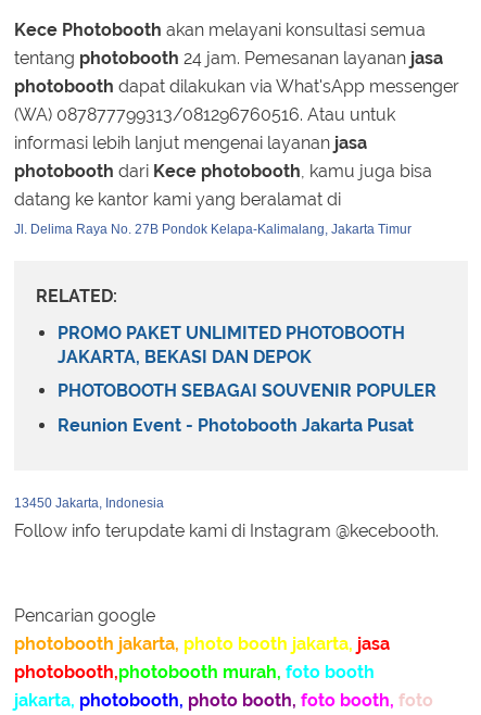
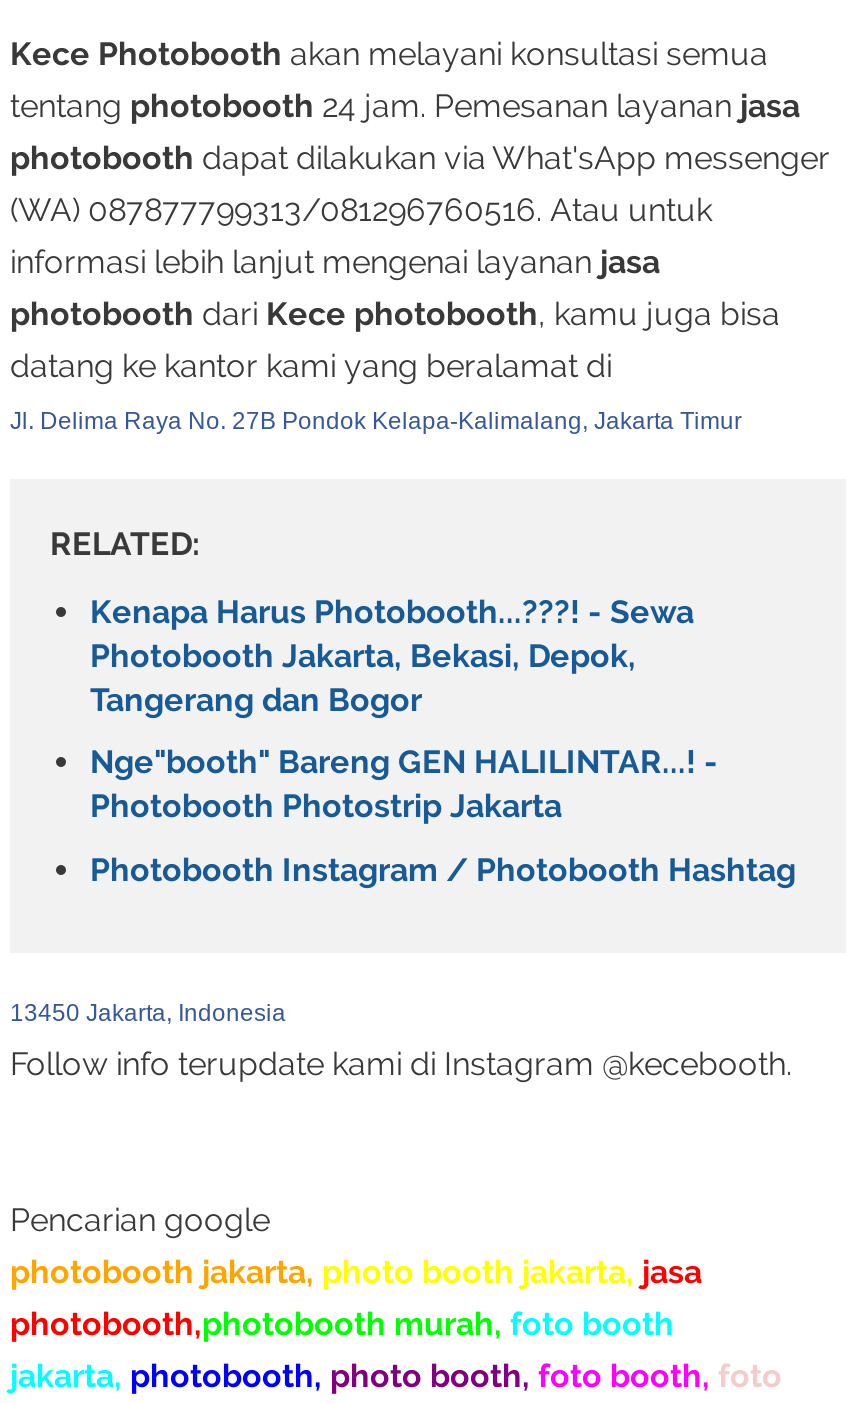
- PROMO PAKET UNLIMITED PHOTOBOOTH
- JAKARTA, BEKASI DAN DEPOK
+ Kenapa Harus Photobooth...???! - Sewa
+ Photobooth Jakarta, Bekasi, Depok,
+ Tangerang dan Bogor

- PHOTOBOOTH SEBAGAI SOUVENIR POPULER
+ Nge"booth" Bareng GEN HALILINTAR...! -
+ Photobooth Photostrip Jakarta

- Reunion Event - Photobooth Jakarta Pusat
+ Photobooth Instagram / Photobooth Hashtag
